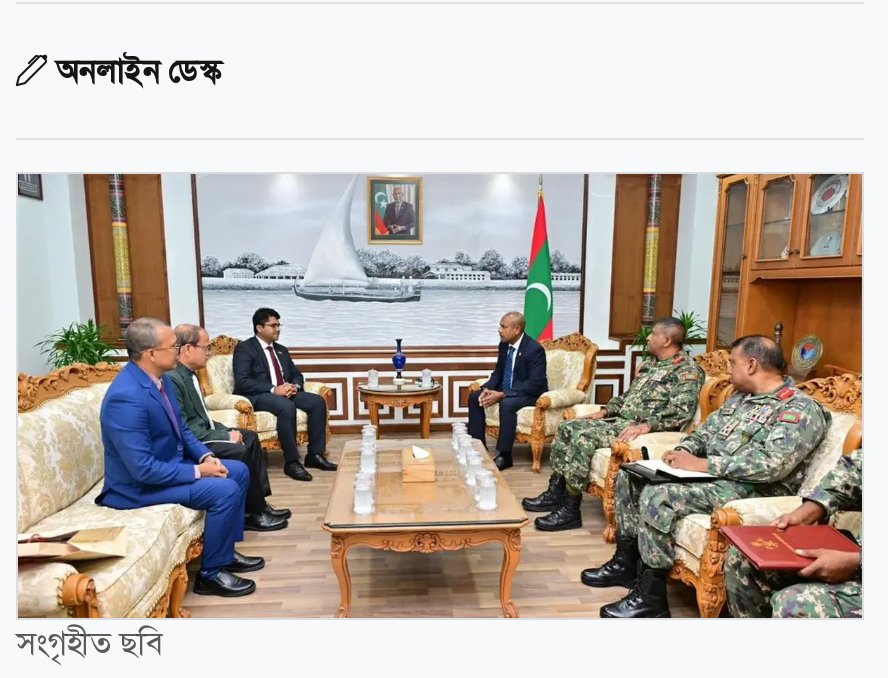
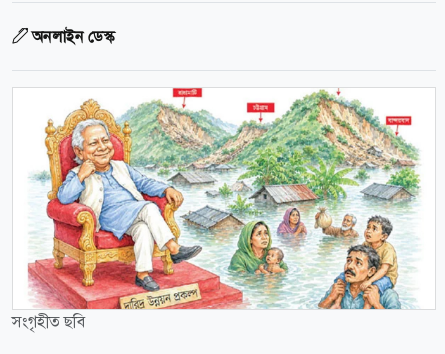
- [image]
+ [image]
